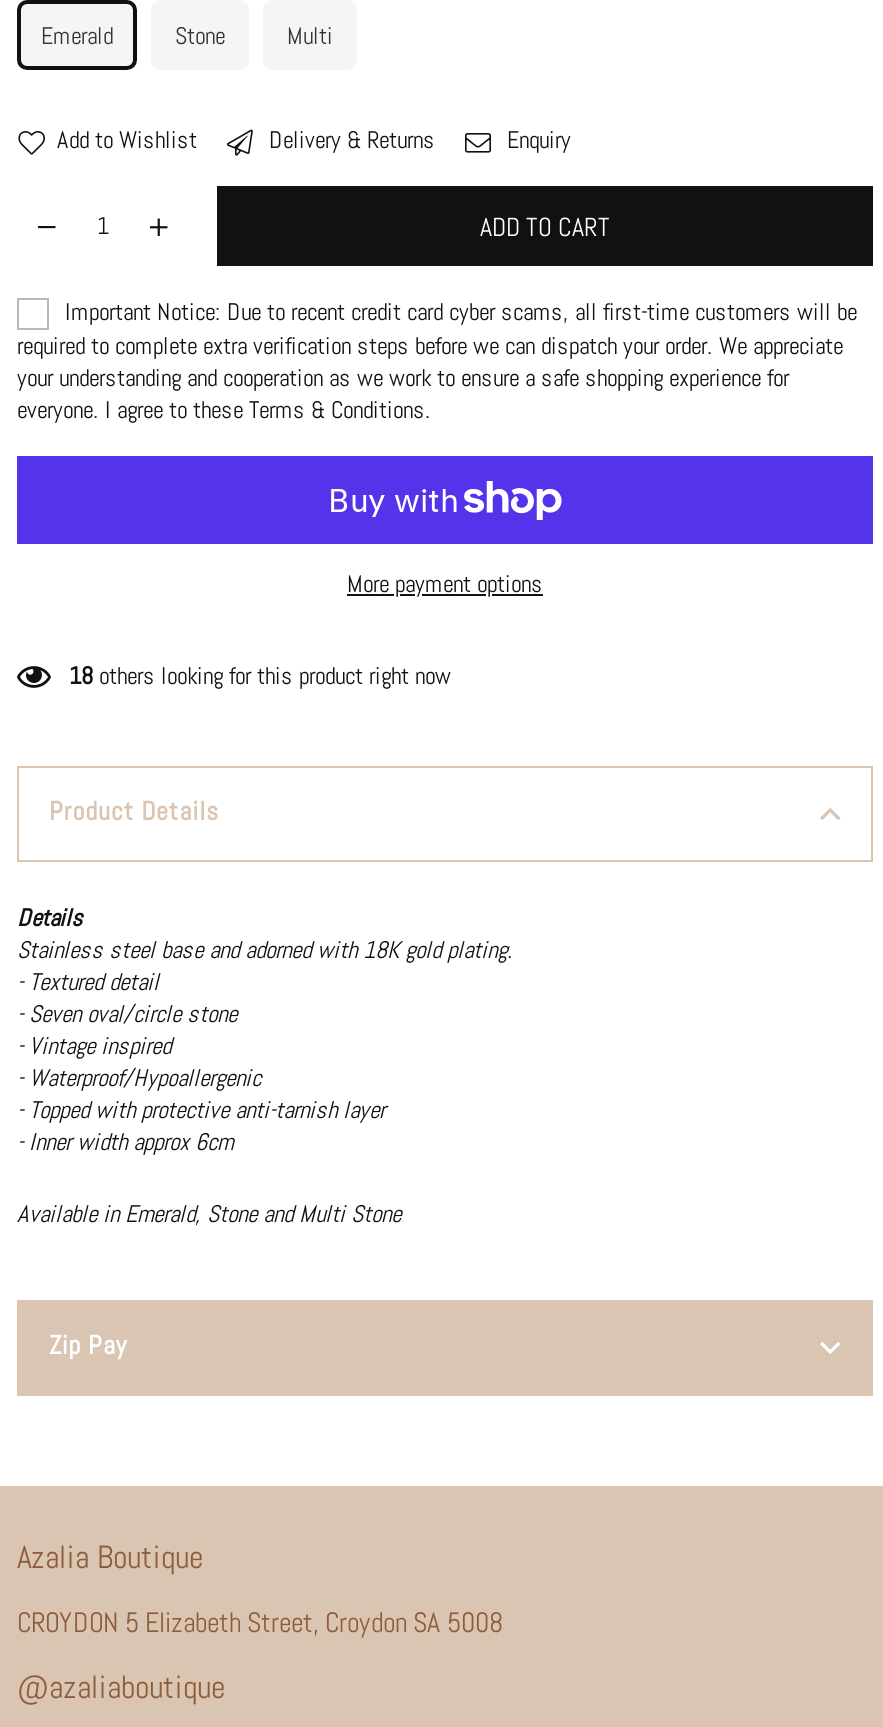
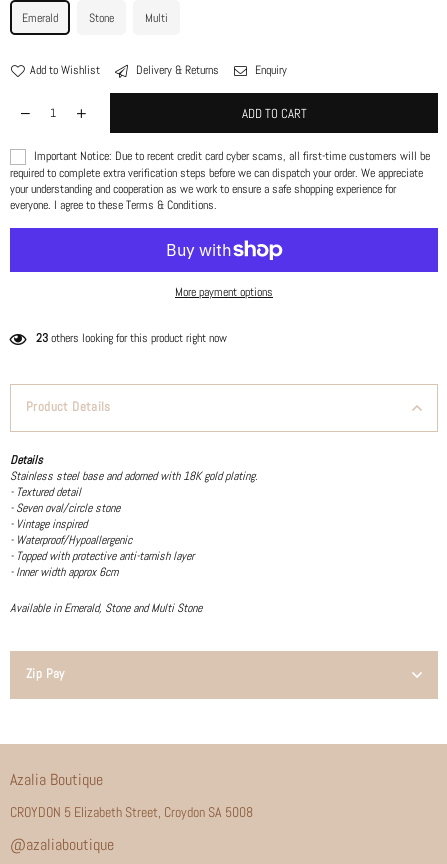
- 18 others looking for this product right now
+ 23 others looking for this product right now
